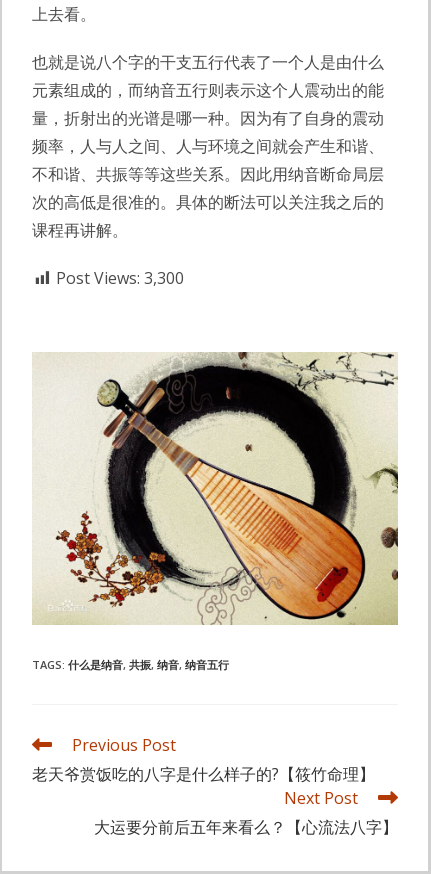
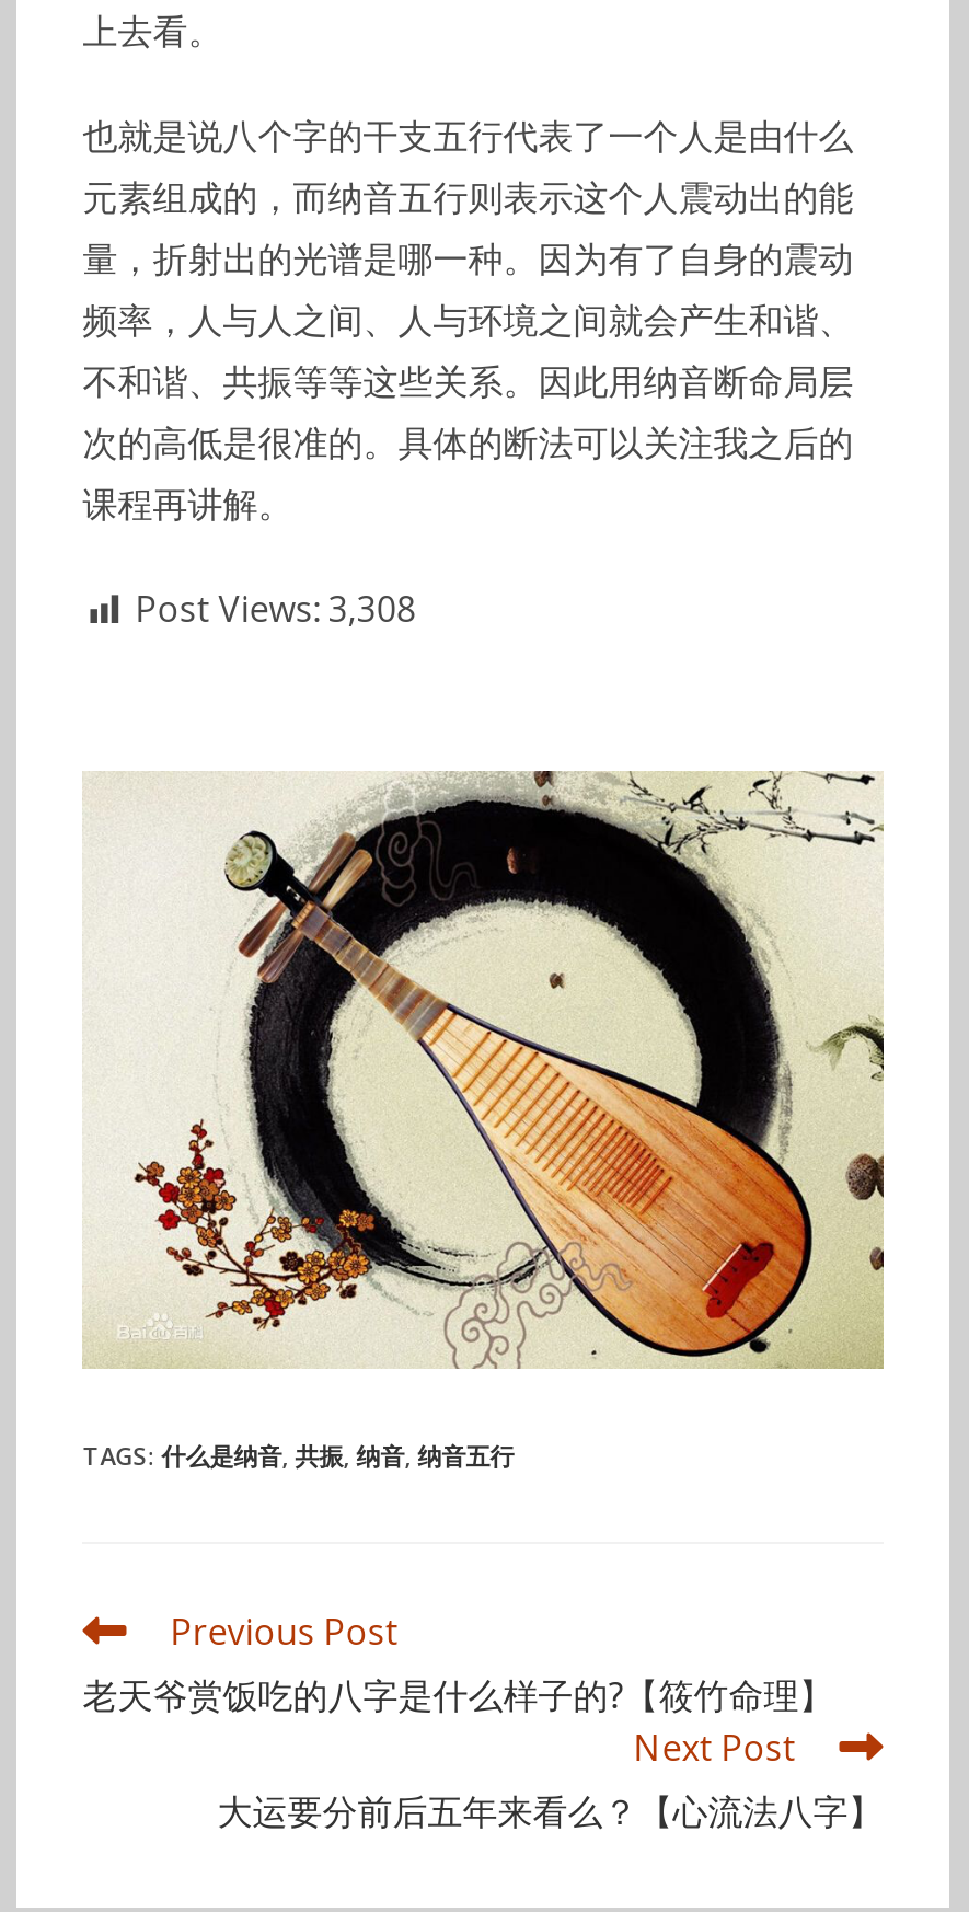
- Post Views: 3,300
+ Post Views: 3,308
